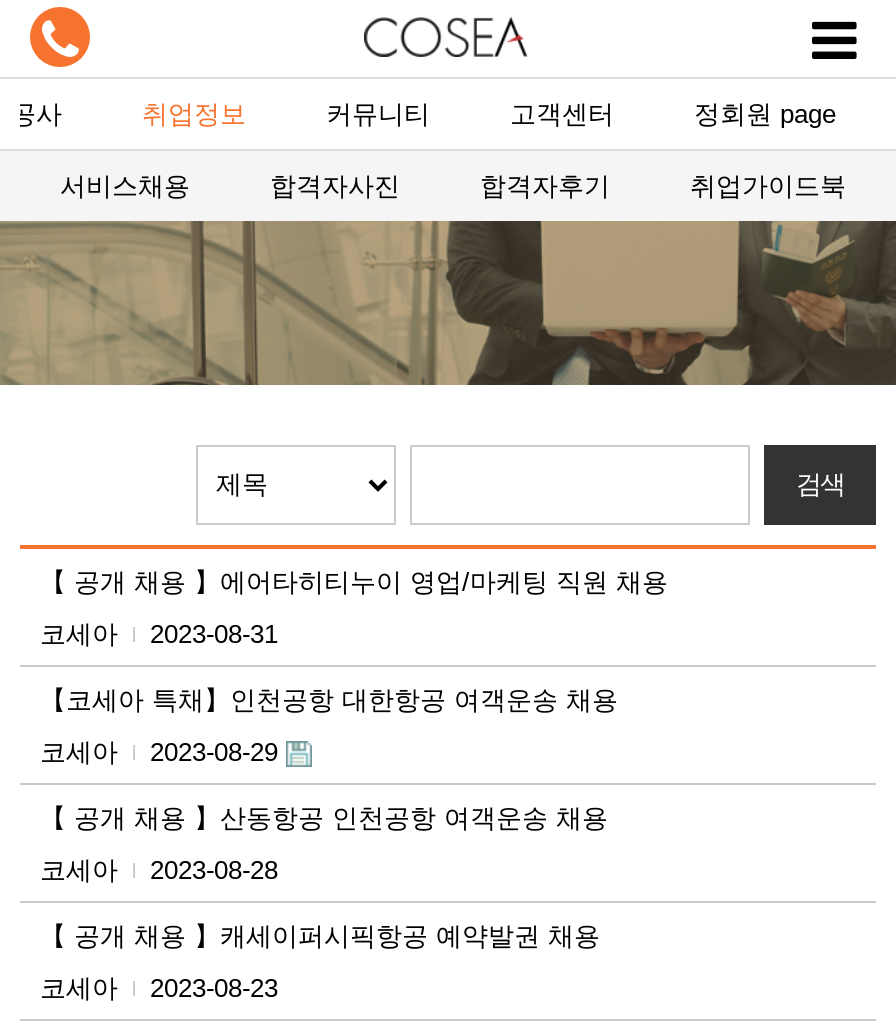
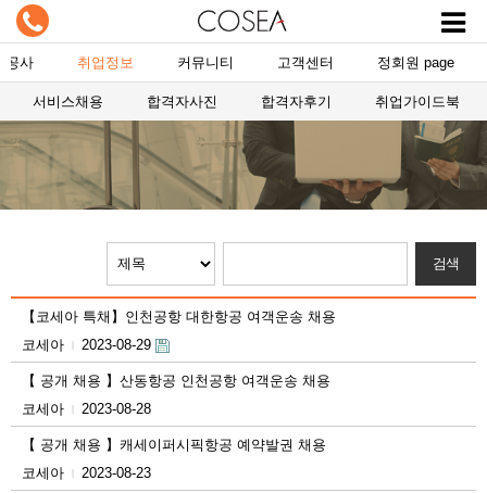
- 【 공개 채용 】에어타히티누이 영업/마케팅 직원 채용
- 코세아
- 2023-08-31
